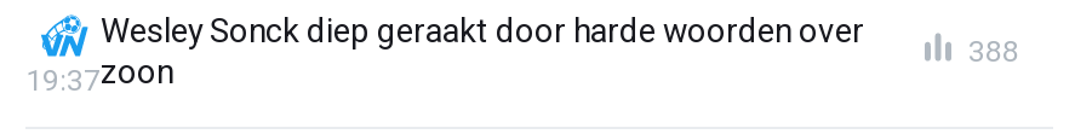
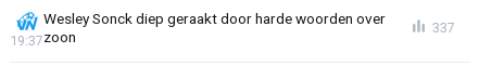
- 388
+ 337
